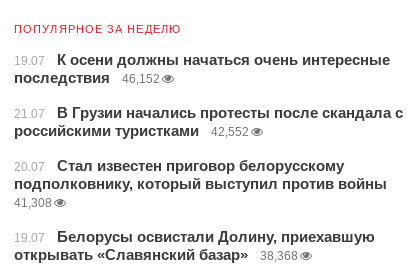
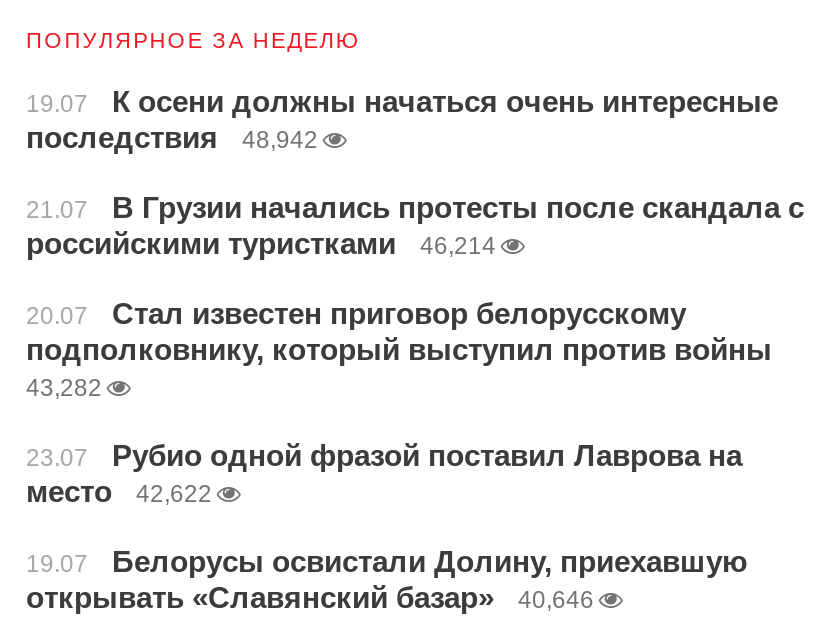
- последствия 46,152
+ последствия 48,942

- российскими туристками 42,552
+ российскими туристками 46,214

- 41,308
+ 43,282
+ 23.07
+ Рубио одной фразой поставил Лаврова на
+ место
+ 42,622

- открывать «Славянский базар» 38,368
+ открывать «Славянский базар» 40,646
